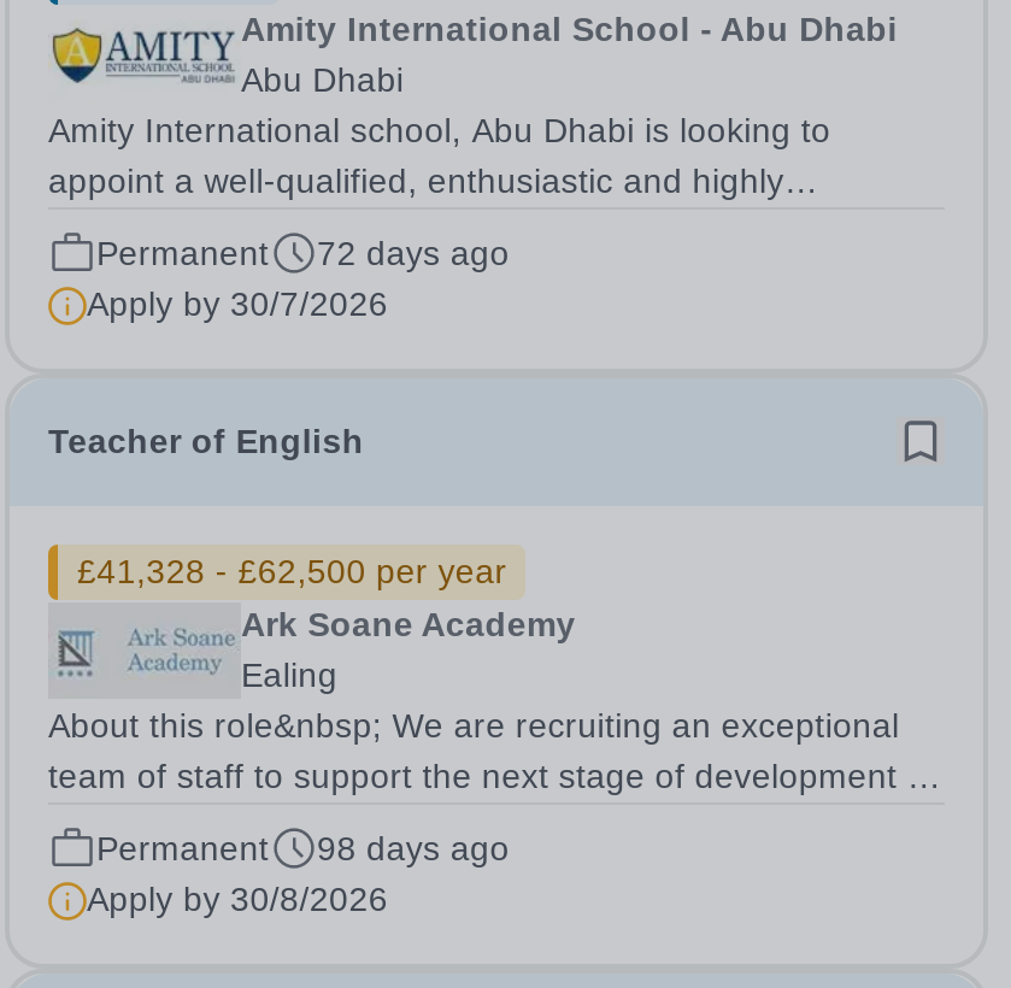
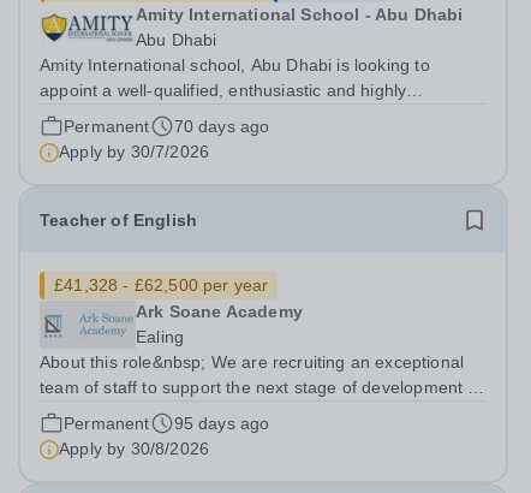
- Permanent 72 days ago
+ Permanent 70 days ago

- Permanent 98 days ago
+ Permanent 95 days ago
